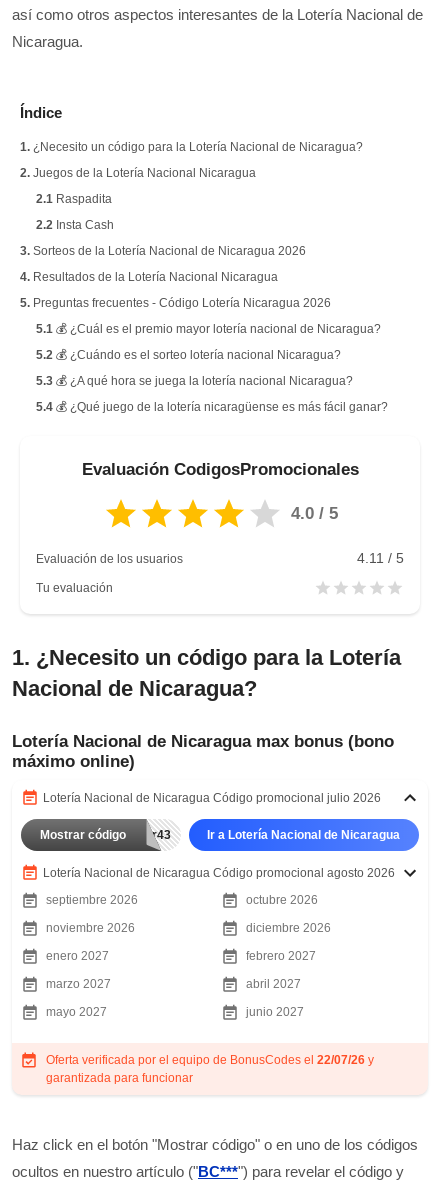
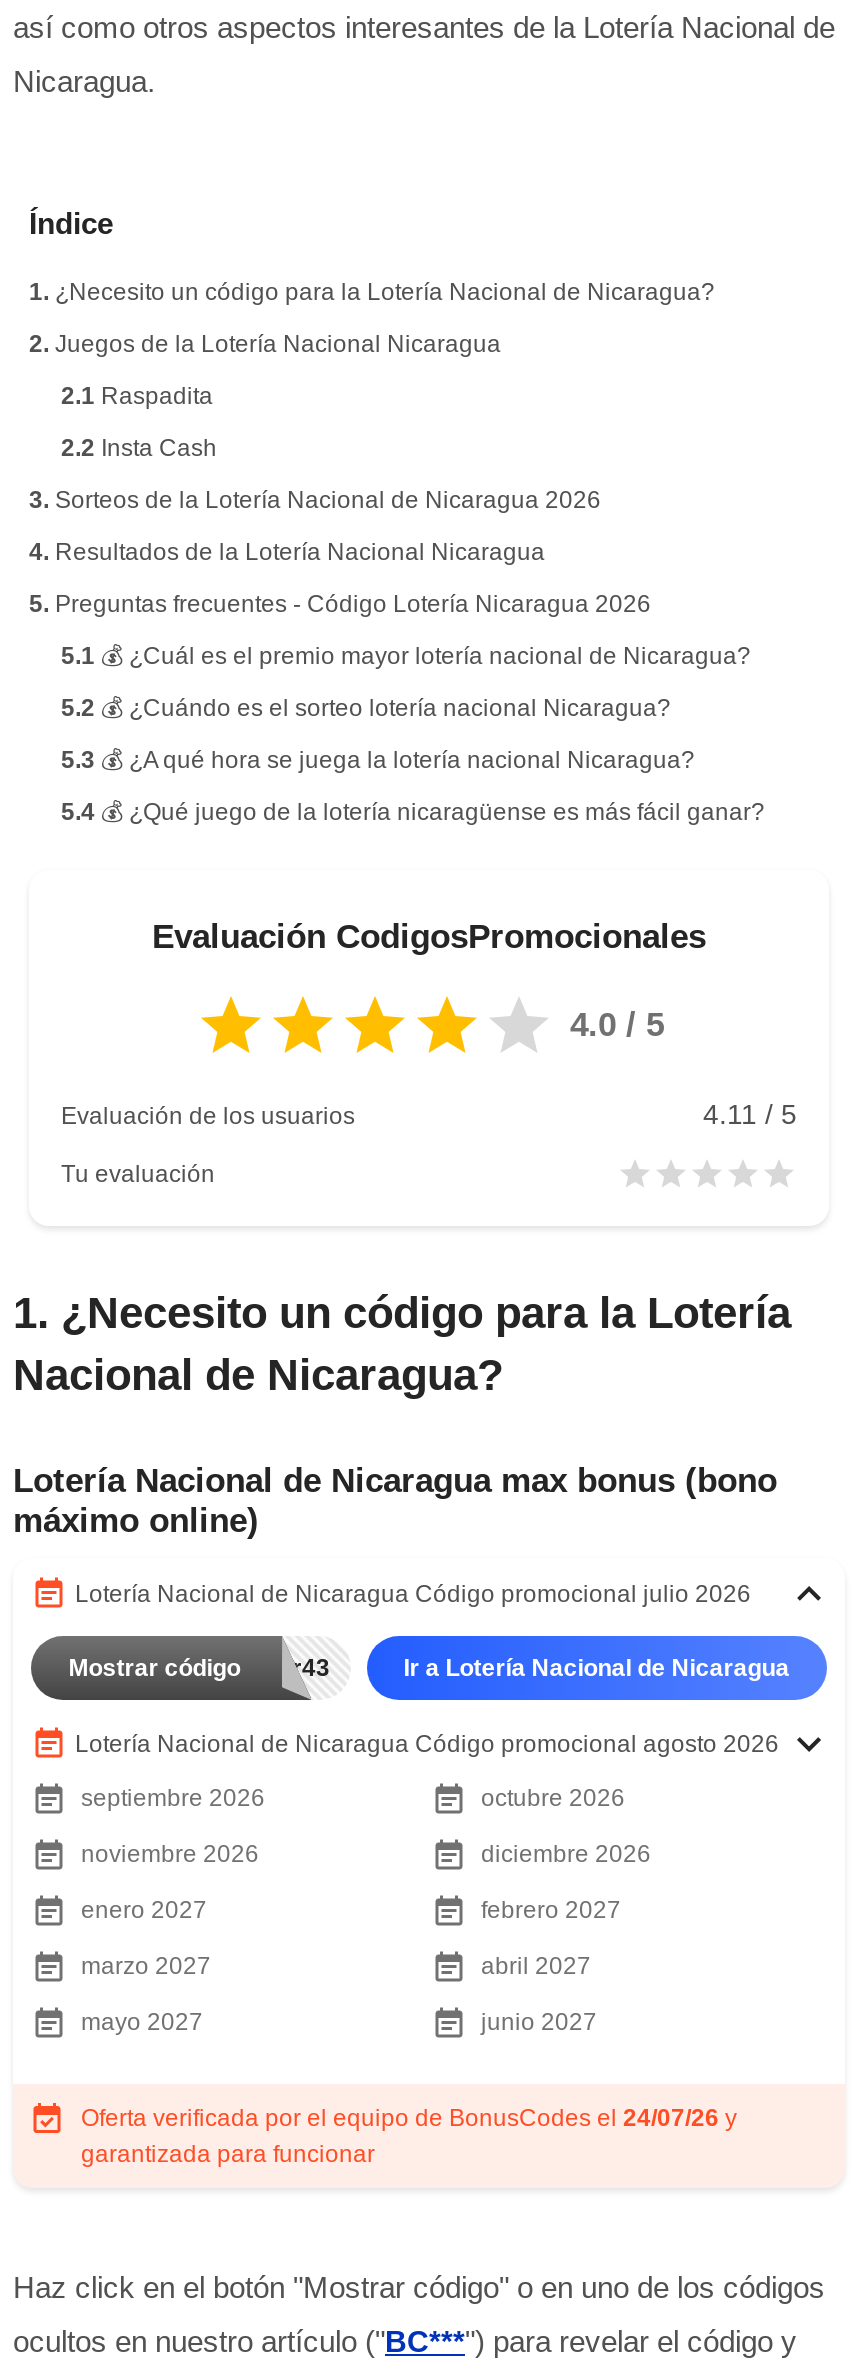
- Oferta verificada por el equipo de BonusCodes el 22/07/26 y
+ Oferta verificada por el equipo de BonusCodes el 24/07/26 y
